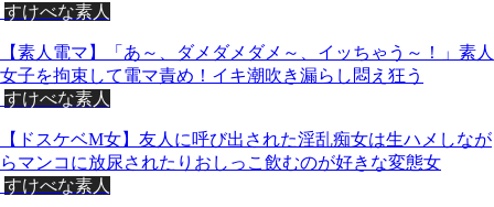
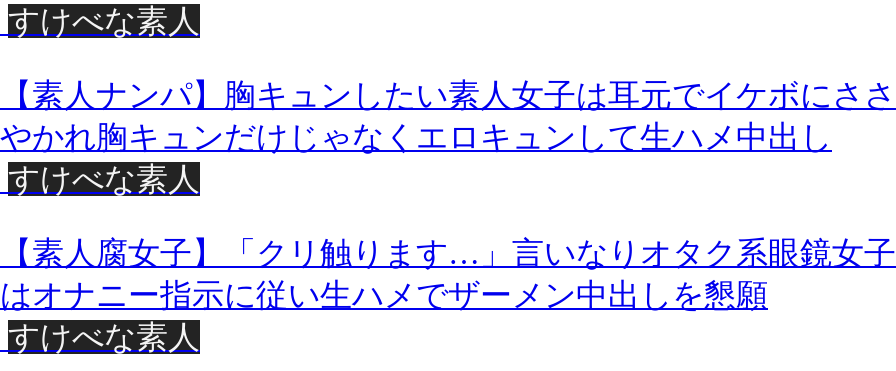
- 【素人電マ】「あ～、ダメダメダメ～、イッちゃう～！」素人
- 女子を拘束して電マ責め！イキ潮吹き漏らし悶え狂う
+ 【素人ナンパ】胸キュンしたい素人女子は耳元でイケボにささ
+ やかれ胸キュンだけじゃなくエロキュンして生ハメ中出し

- 【ドスケベM女】友人に呼び出された淫乱痴女は生ハメしなが
- らマンコに放尿されたりおしっこ飲むのが好きな変態女
+ 【素人腐女子】「クリ触ります…」言いなりオタク系眼鏡女子
+ はオナニー指示に従い生ハメでザーメン中出しを懇願
